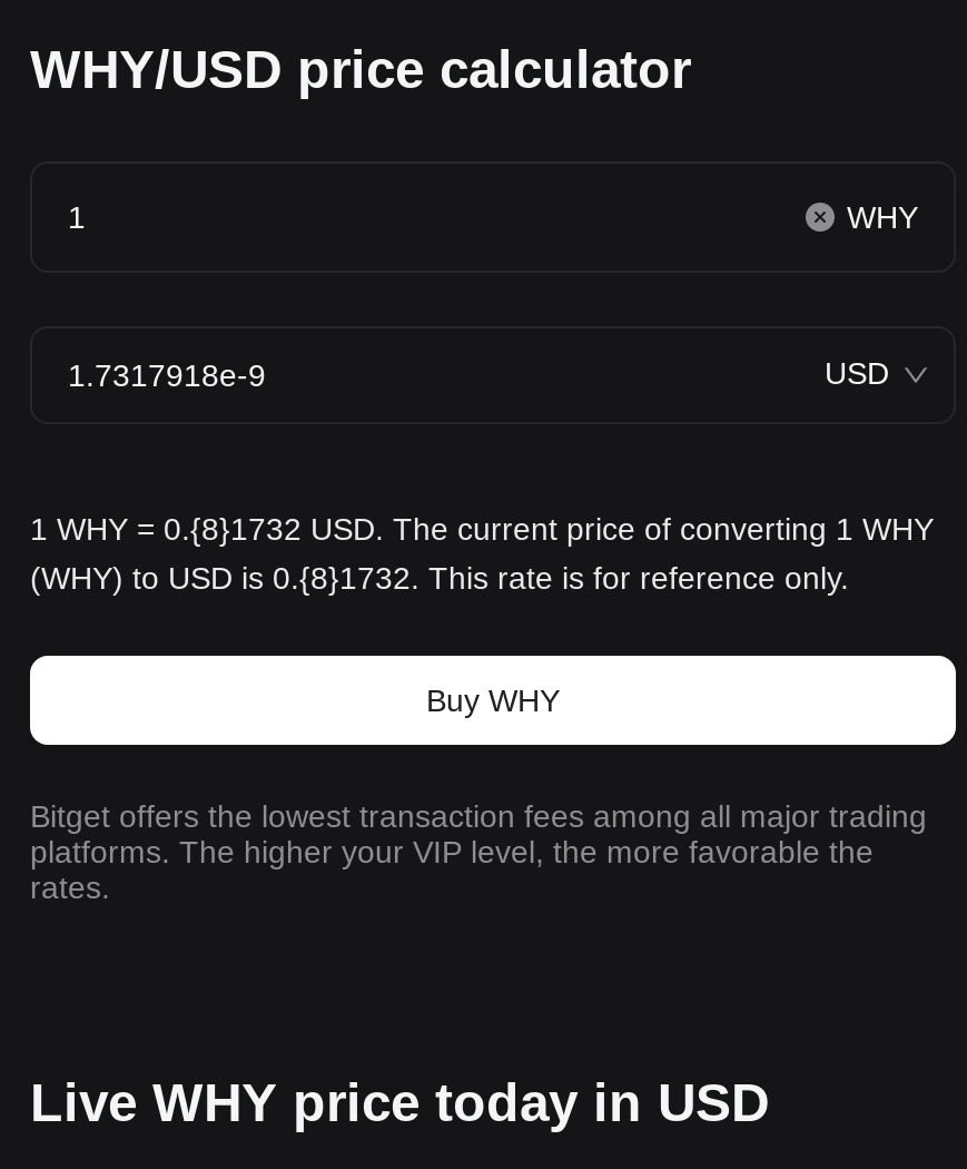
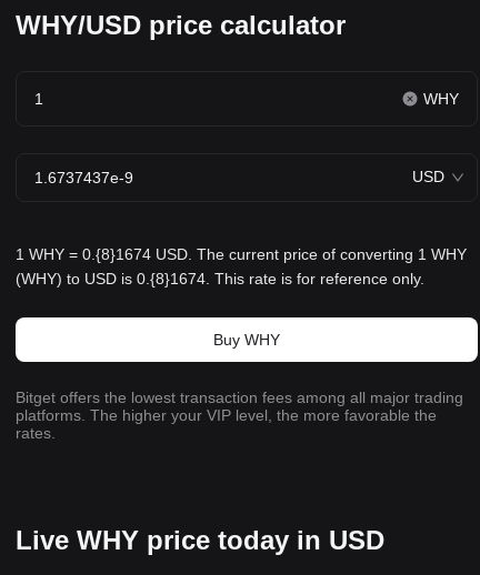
- 1 WHY = 0.{8}1732 USD. The current price of converting 1 WHY
+ 1 WHY = 0.{8}1674 USD. The current price of converting 1 WHY

- (WHY) to USD is 0.{8}1732. This rate is for reference only.
+ (WHY) to USD is 0.{8}1674. This rate is for reference only.
